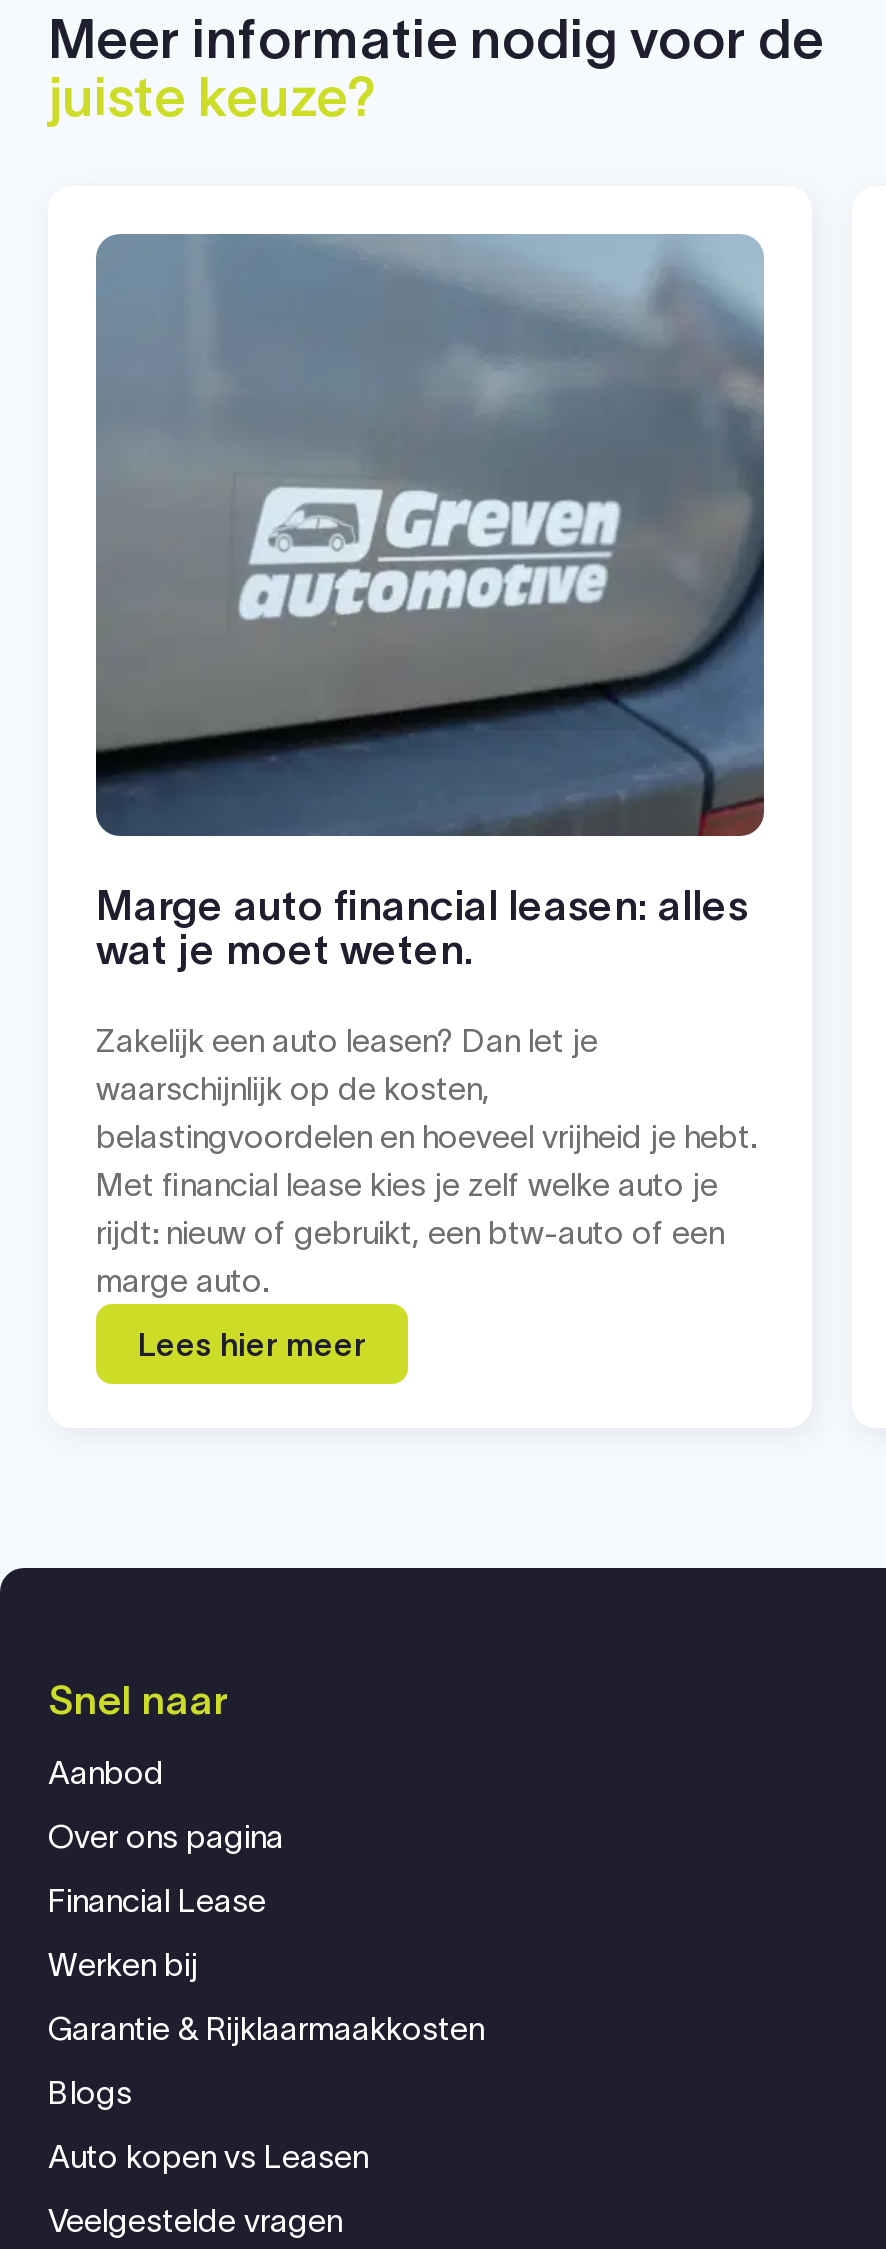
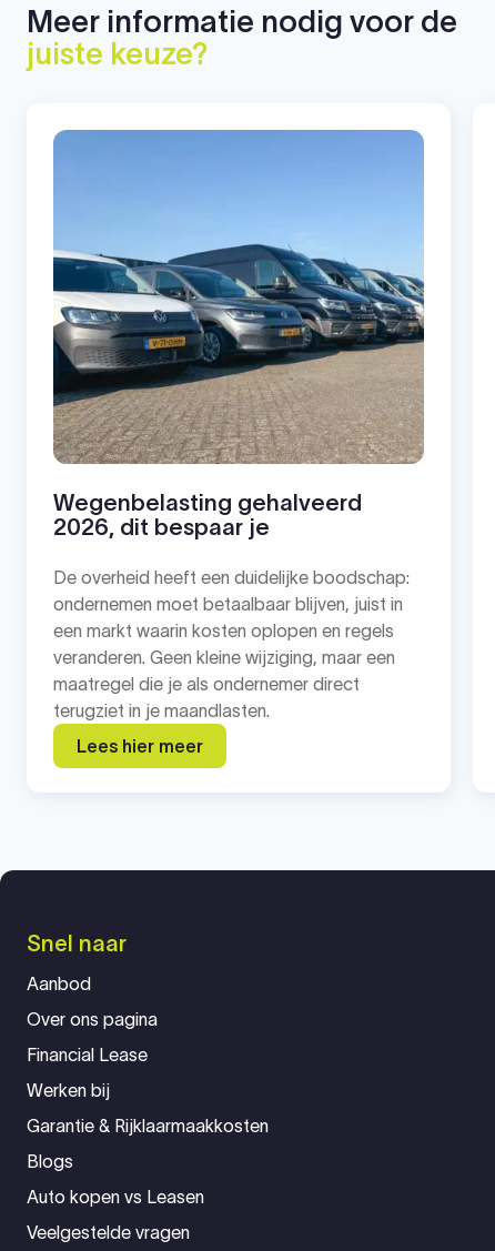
- [image]
- Marge auto financial leasen: alles
- wat je moet weten.
+ [image]
+ Wegenbelasting gehalveerd
+ 2026, dit bespaar je

- Zakelijk een auto leasen? Dan let je
- waarschijnlijk op de kosten,
- belastingvoordelen en hoeveel vrijheid je hebt.
- Met financial lease kies je zelf welke auto je
- rijdt: nieuw of gebruikt, een btw-auto of een
- marge auto.
+ De overheid heeft een duidelijke boodschap:
+ ondernemen moet betaalbaar blijven, juist in
+ een markt waarin kosten oplopen en regels
+ veranderen. Geen kleine wijziging, maar een
+ maatregel die je als ondernemer direct
+ terugziet in je maandlasten.
